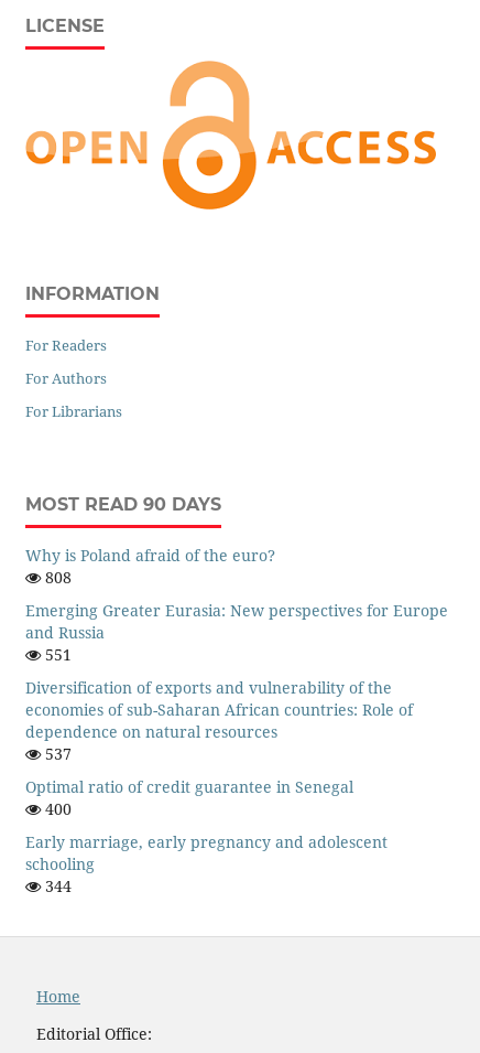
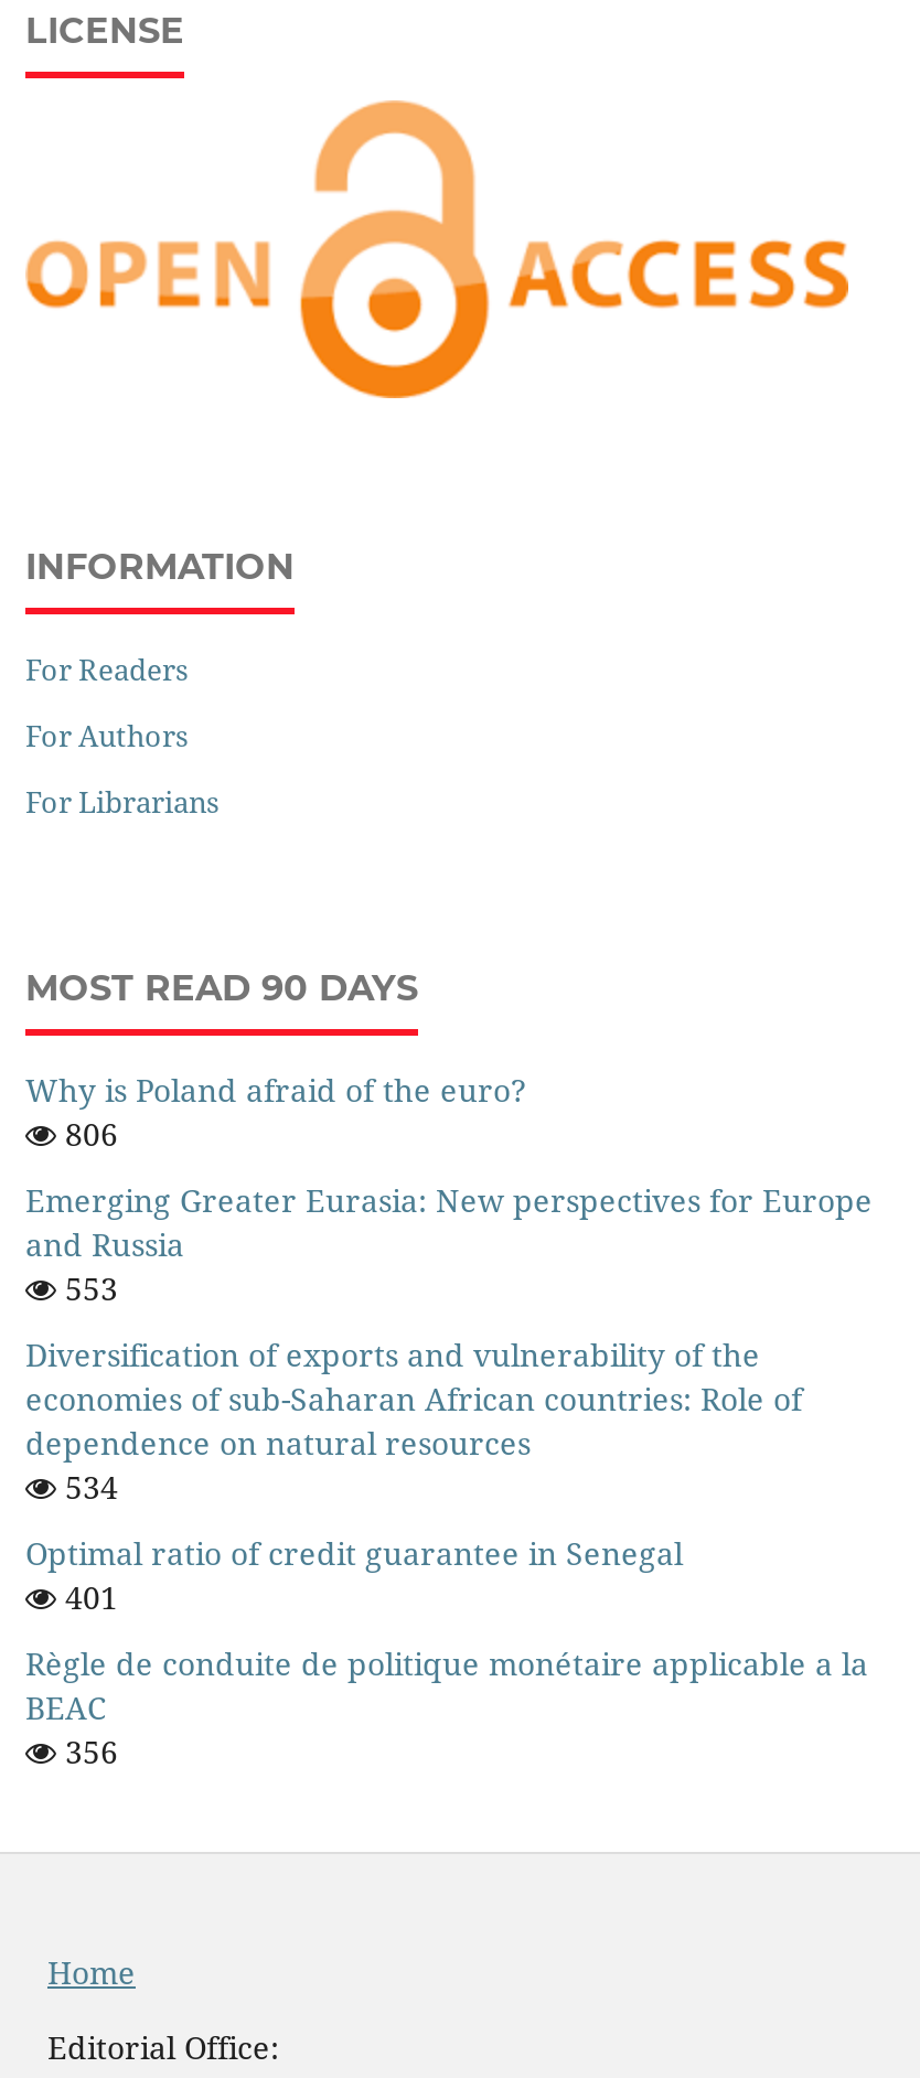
- 808
+ 806

- 551
+ 553

- 537
+ 534

- 400
+ 401

- Early marriage, early pregnancy and adolescent
- schooling
- 344
+ Règle de conduite de politique monétaire applicable a la
+ BEAC
+ 356
